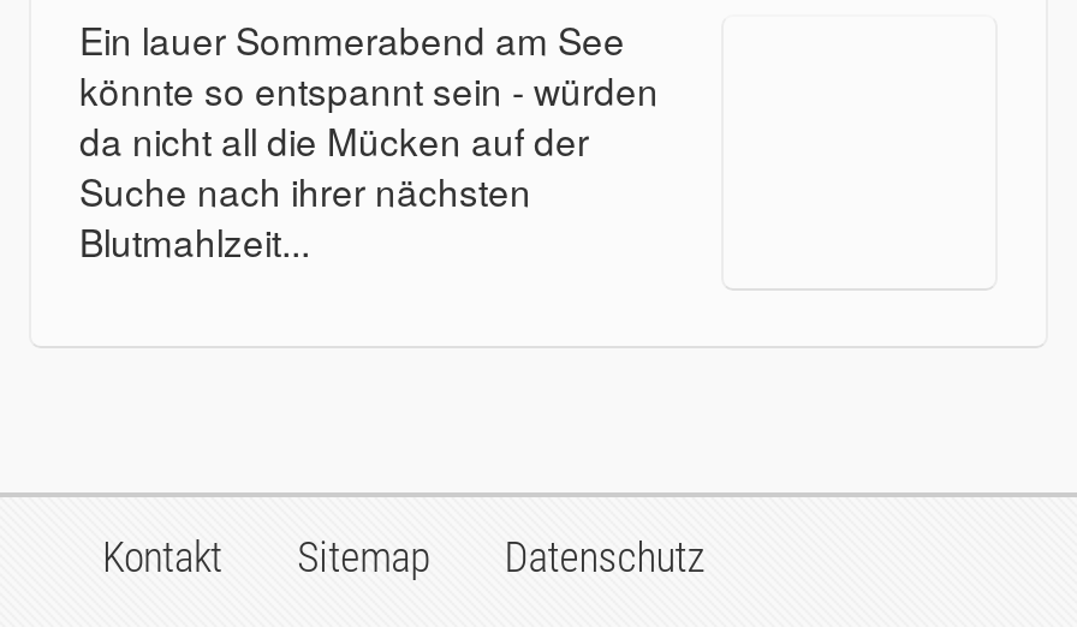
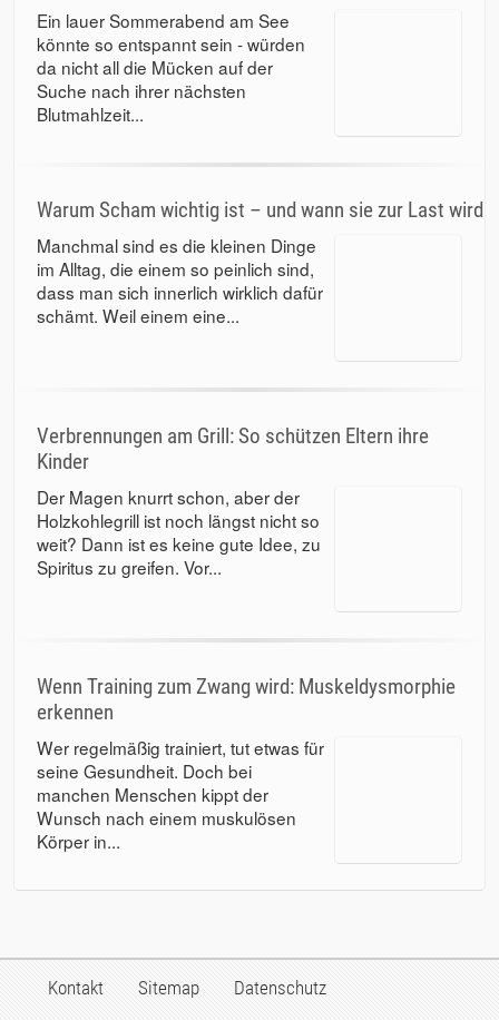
+ Warum Scham wichtig ist – und wann sie zur Last wird
+ Manchmal sind es die kleinen Dinge
+ im Alltag, die einem so peinlich sind,
+ dass man sich innerlich wirklich dafür
+ schämt. Weil einem eine...

+ Verbrennungen am Grill: So schützen Eltern ihre
+ Kinder
+ Der Magen knurrt schon, aber der
+ Holzkohlegrill ist noch längst nicht so
+ weit? Dann ist es keine gute Idee, zu
+ Spiritus zu greifen. Vor...

+ Wenn Training zum Zwang wird: Muskeldysmorphie
+ erkennen
+ Wer regelmäßig trainiert, tut etwas für
+ seine Gesundheit. Doch bei
+ manchen Menschen kippt der
+ Wunsch nach einem muskulösen
+ Körper in...
